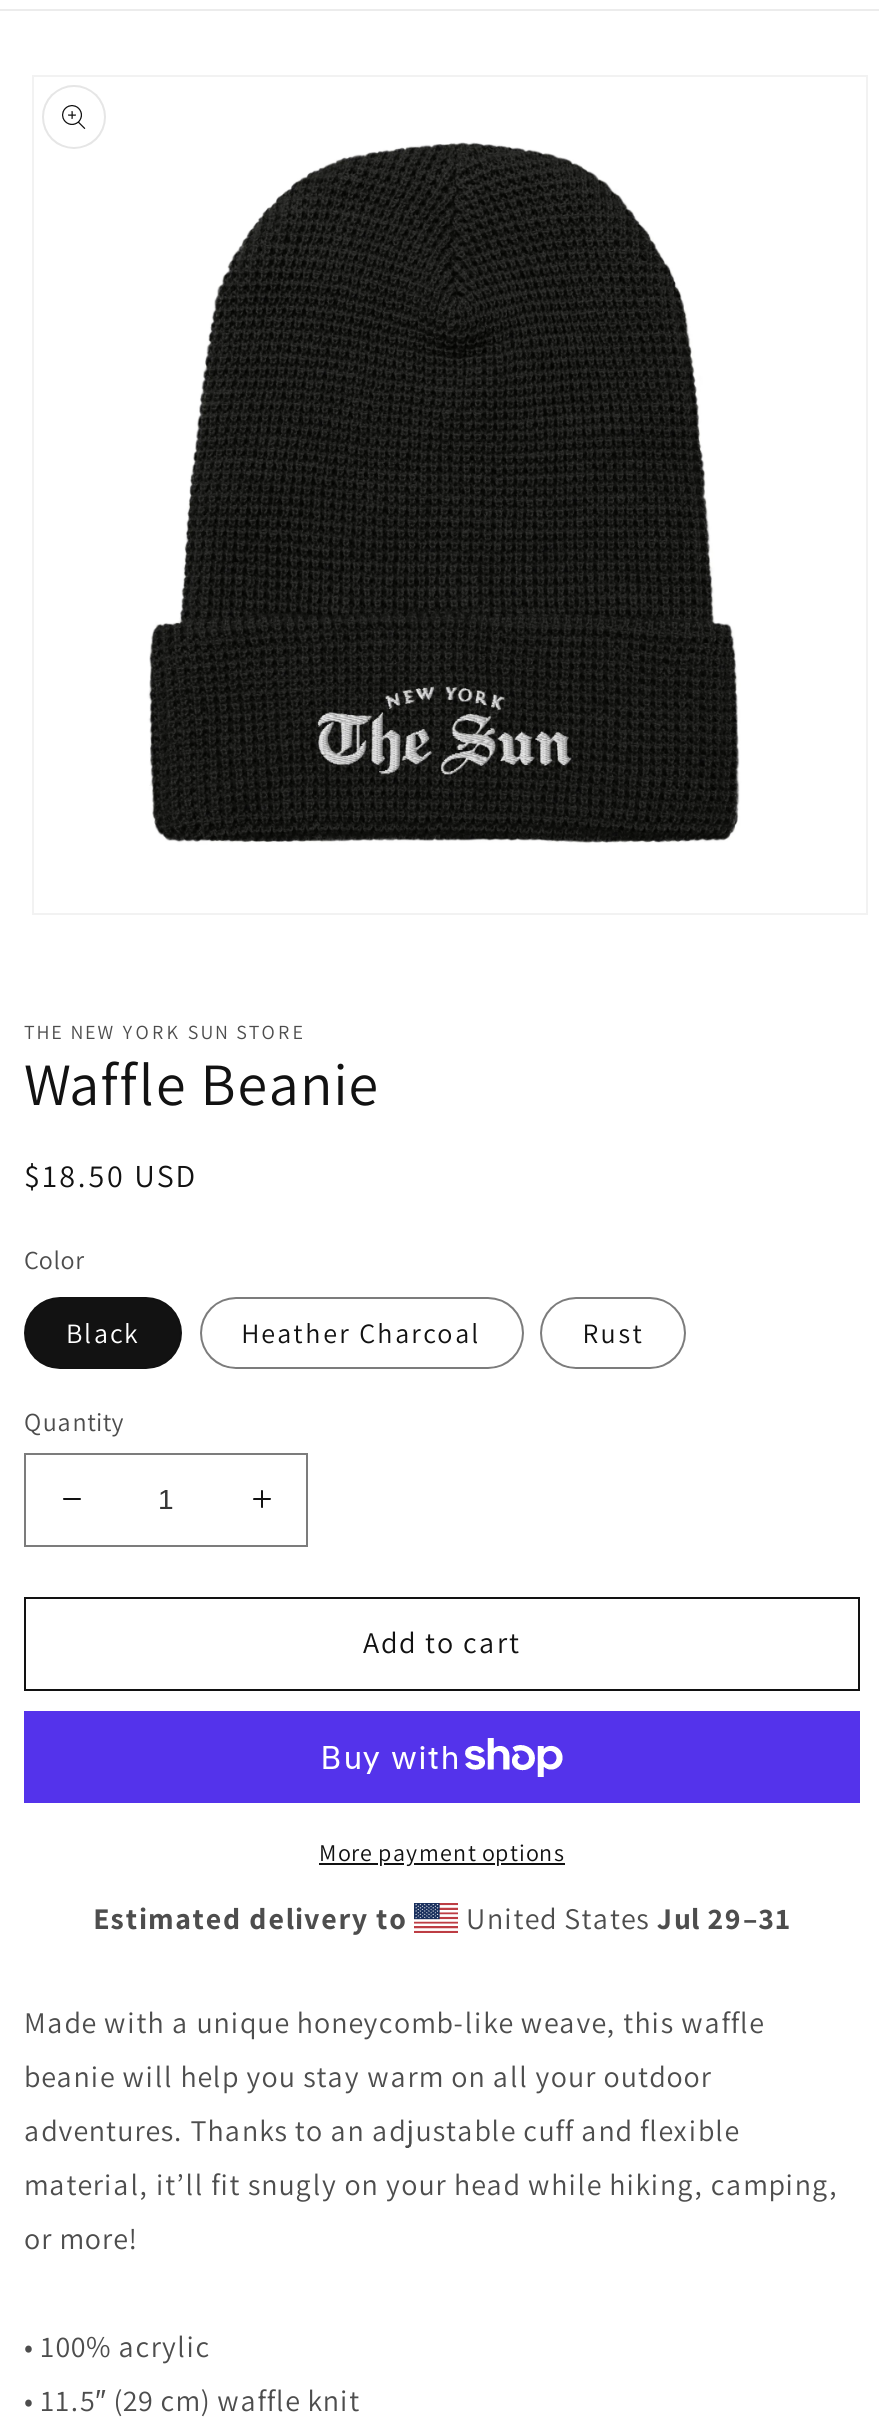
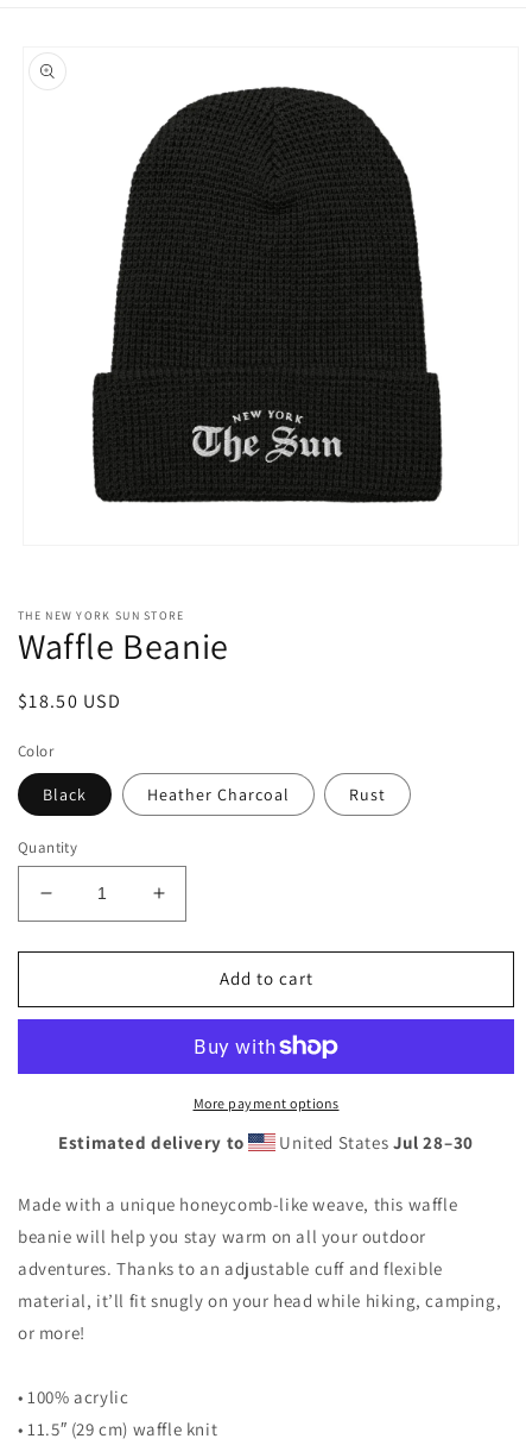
- United States Jul 29–31
+ United States Jul 28–30
